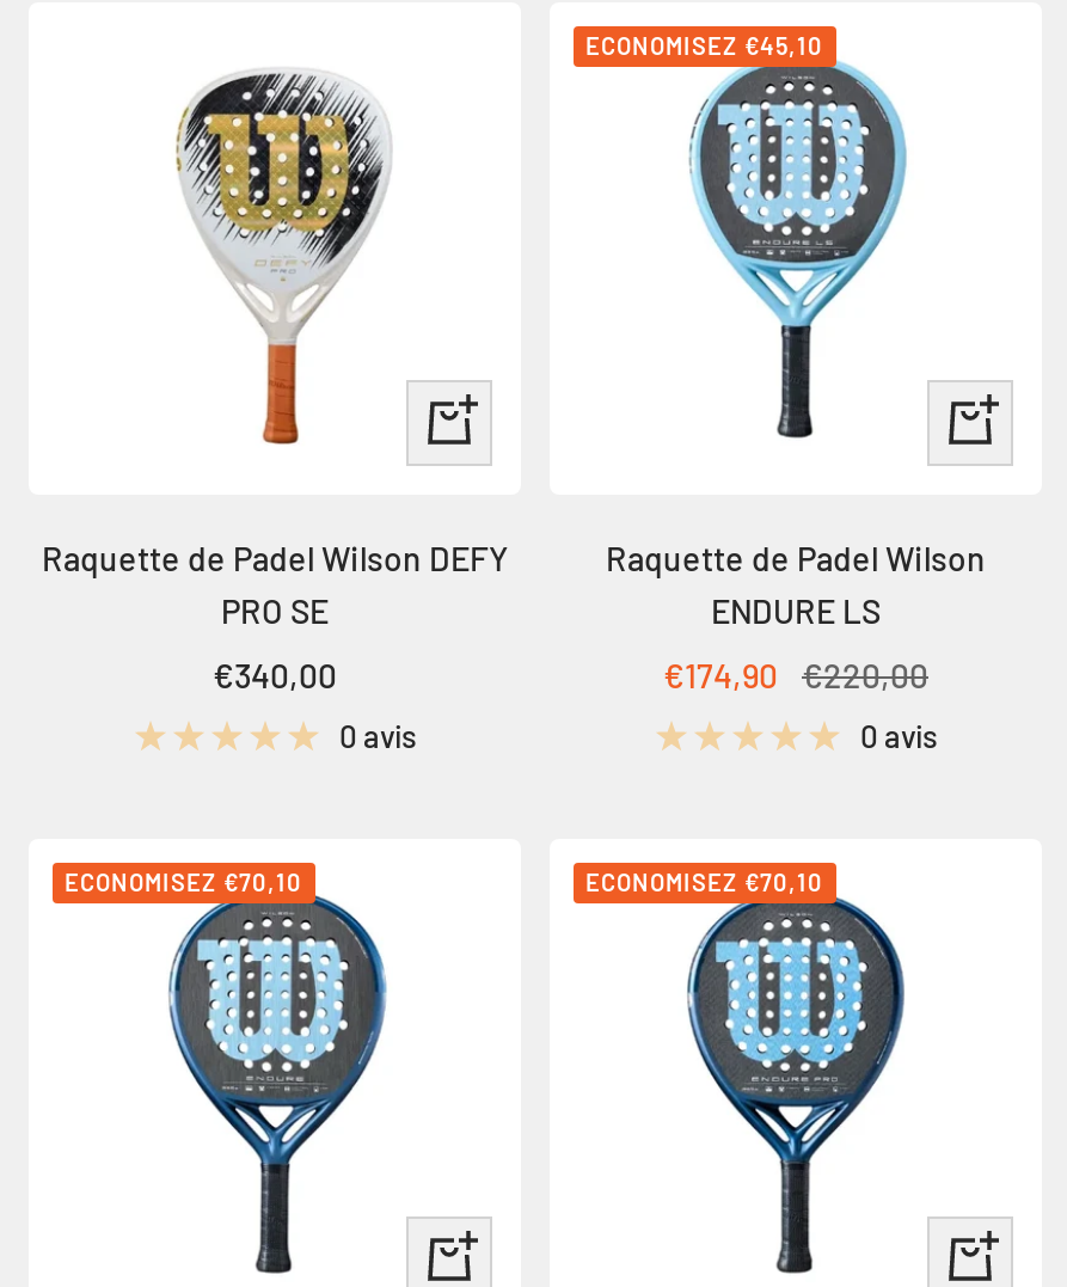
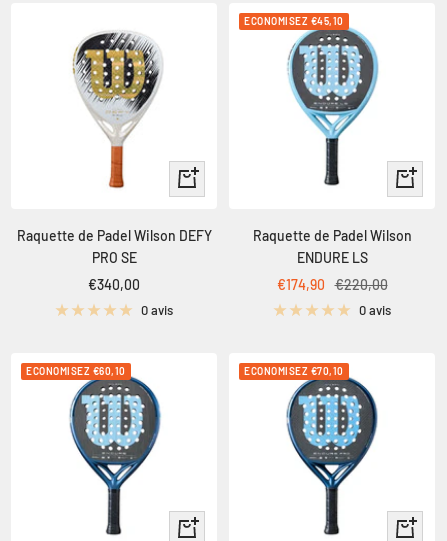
- ECONOMISEZ €70,10
+ ECONOMISEZ €60,10
